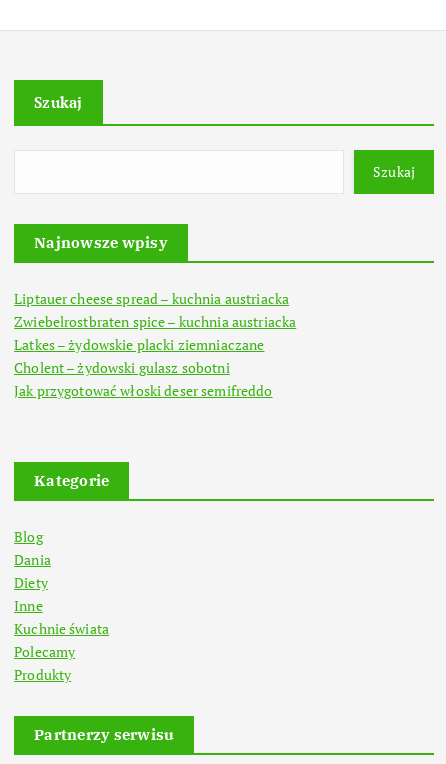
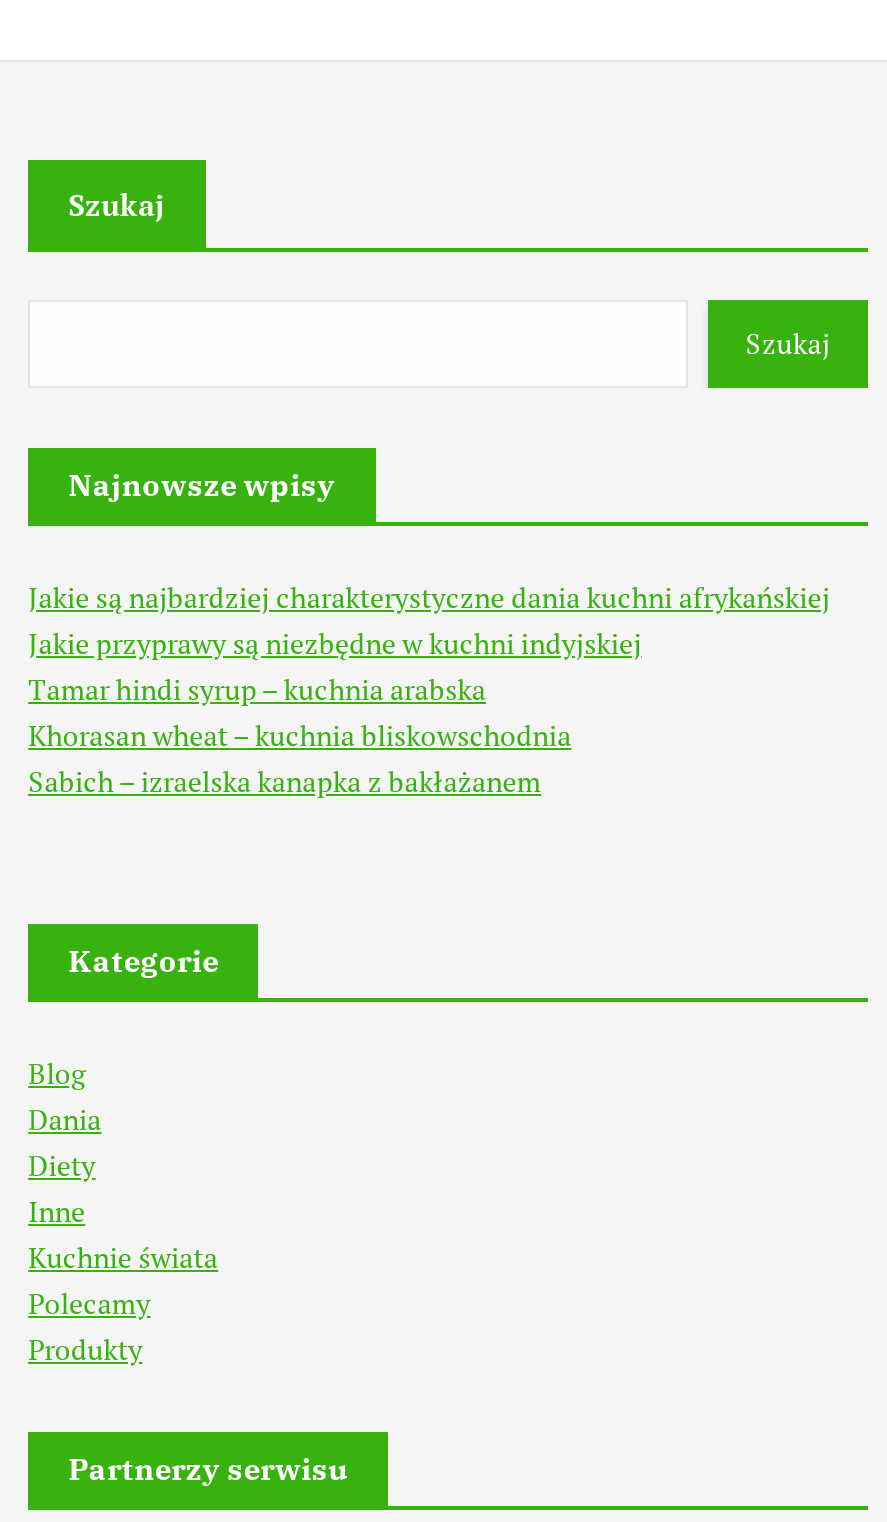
- Liptauer cheese spread – kuchnia austriacka
- Zwiebelrostbraten spice – kuchnia austriacka
- Latkes – żydowskie placki ziemniaczane
- Cholent – żydowski gulasz sobotni
- Jak przygotować włoski deser semifreddo
+ Jakie są najbardziej charakterystyczne dania kuchni afrykańskiej
+ Jakie przyprawy są niezbędne w kuchni indyjskiej
+ Tamar hindi syrup – kuchnia arabska
+ Khorasan wheat – kuchnia bliskowschodnia
+ Sabich – izraelska kanapka z bakłażanem
